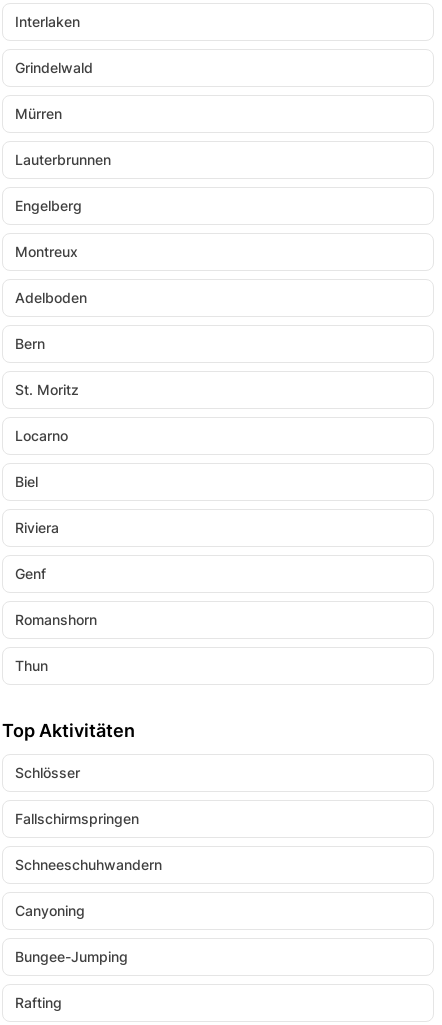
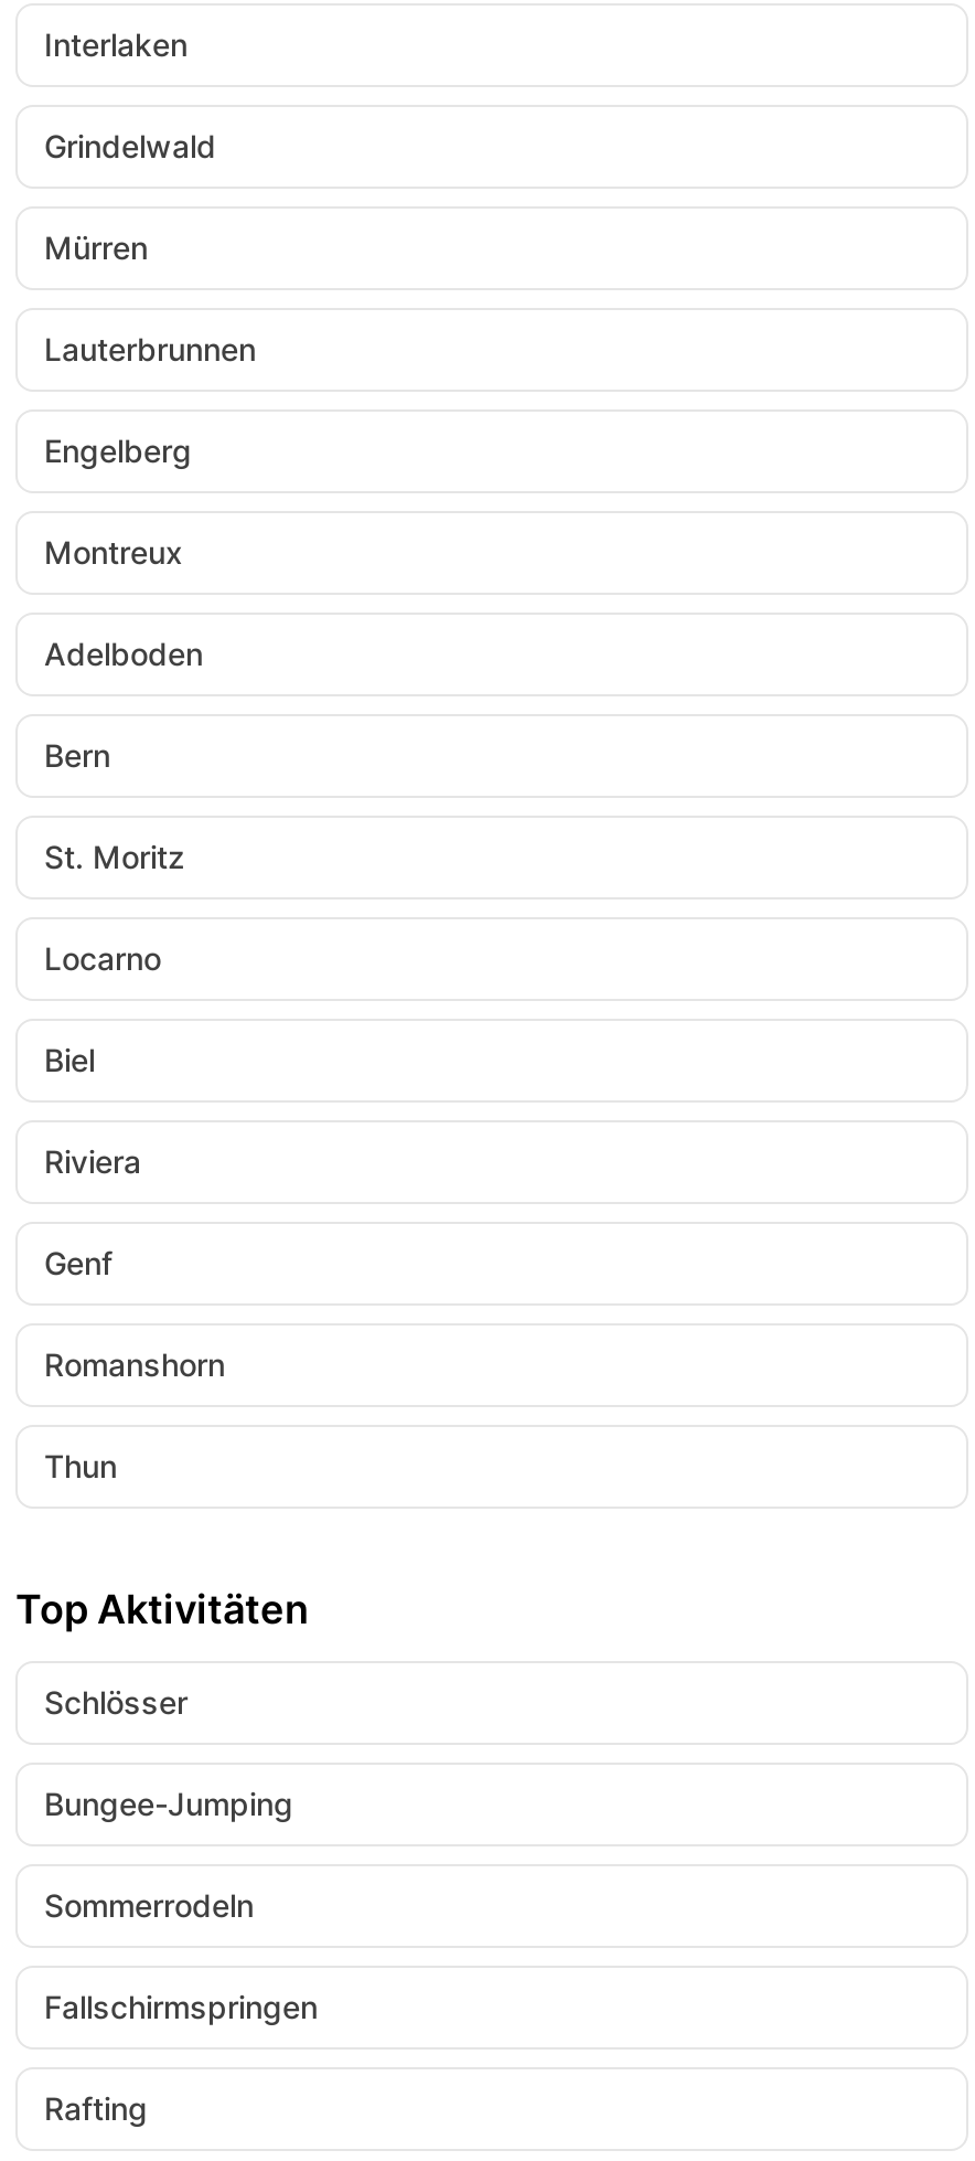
+ Sommerrodeln

moved down: Fallschirmspringen

- Schneeschuhwandern
- Canyoning

moved up: Bungee-Jumping
